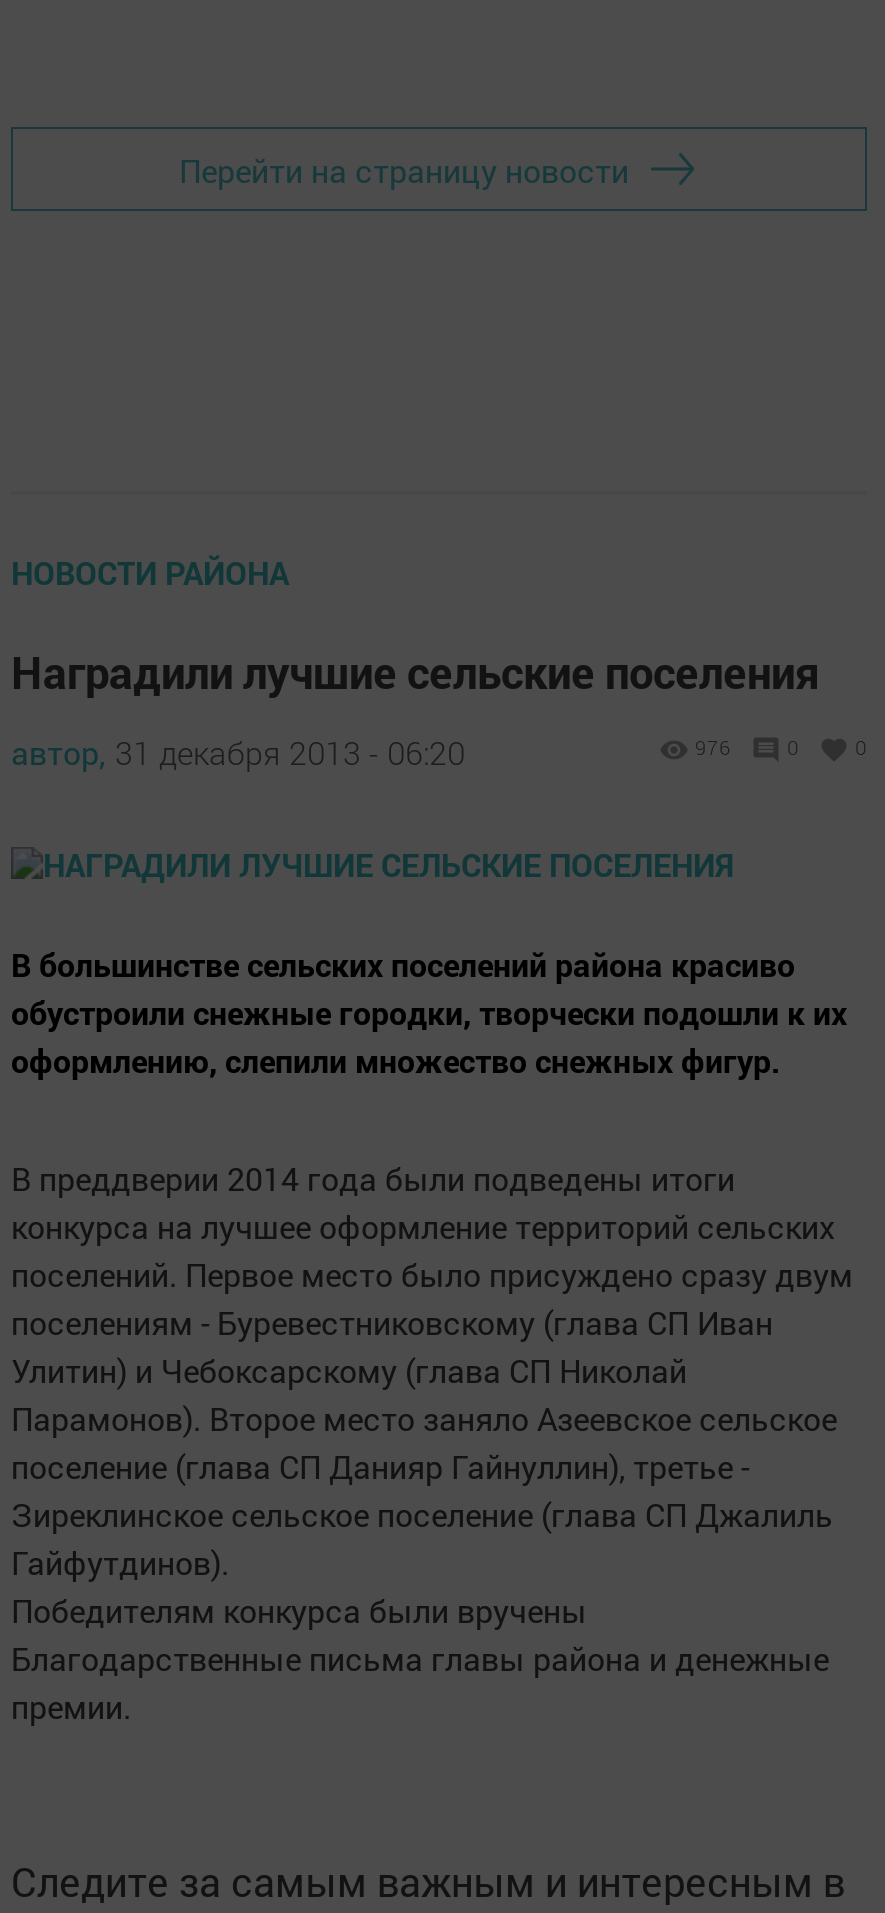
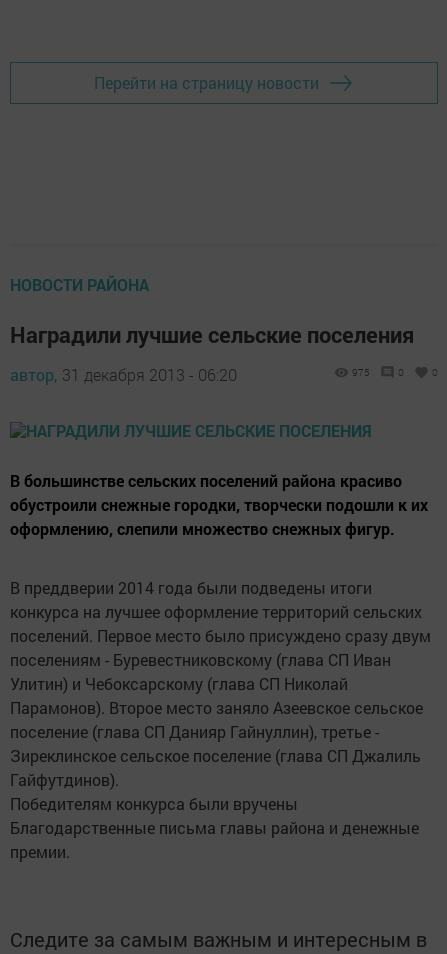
- 976
+ 975
